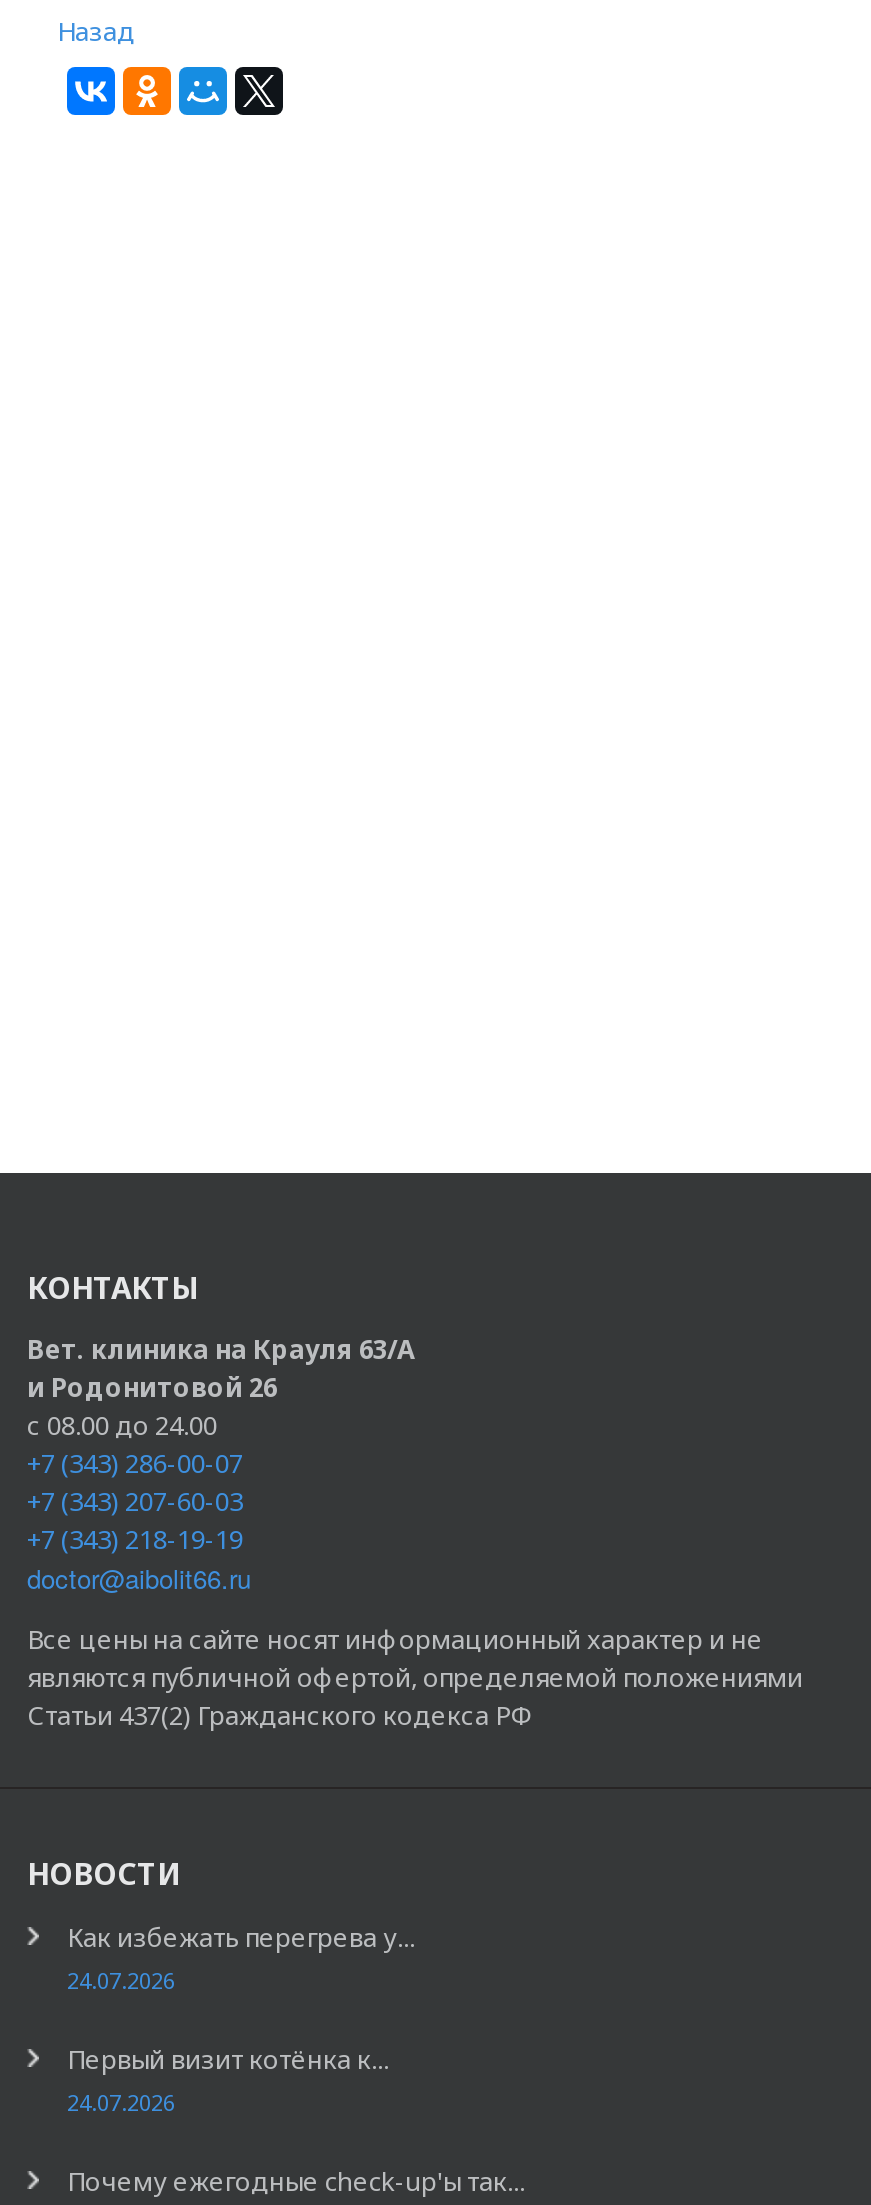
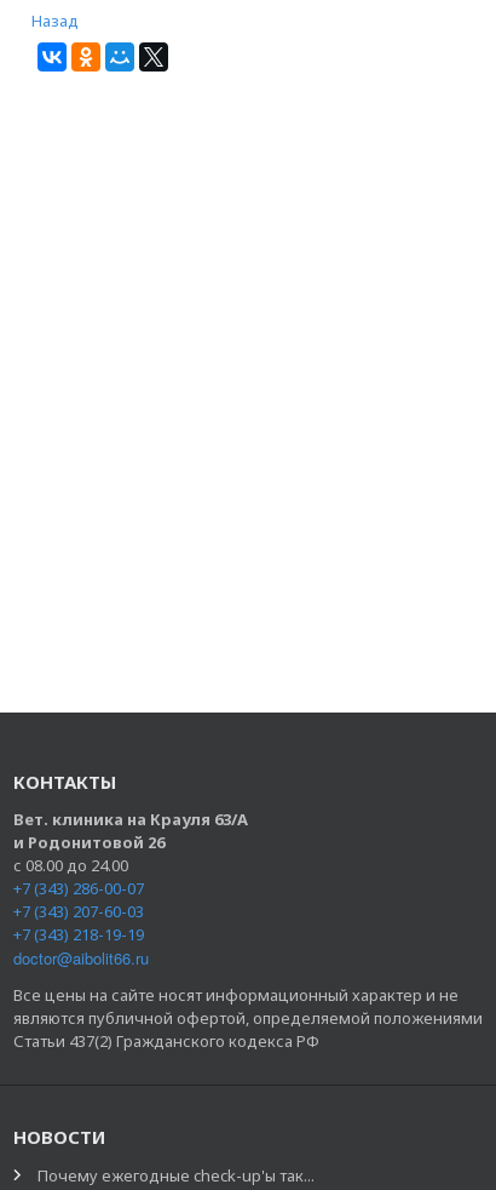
- Как избежать перегрева у...
- 24.07.2026
- Первый визит котёнка к...
- 24.07.2026
